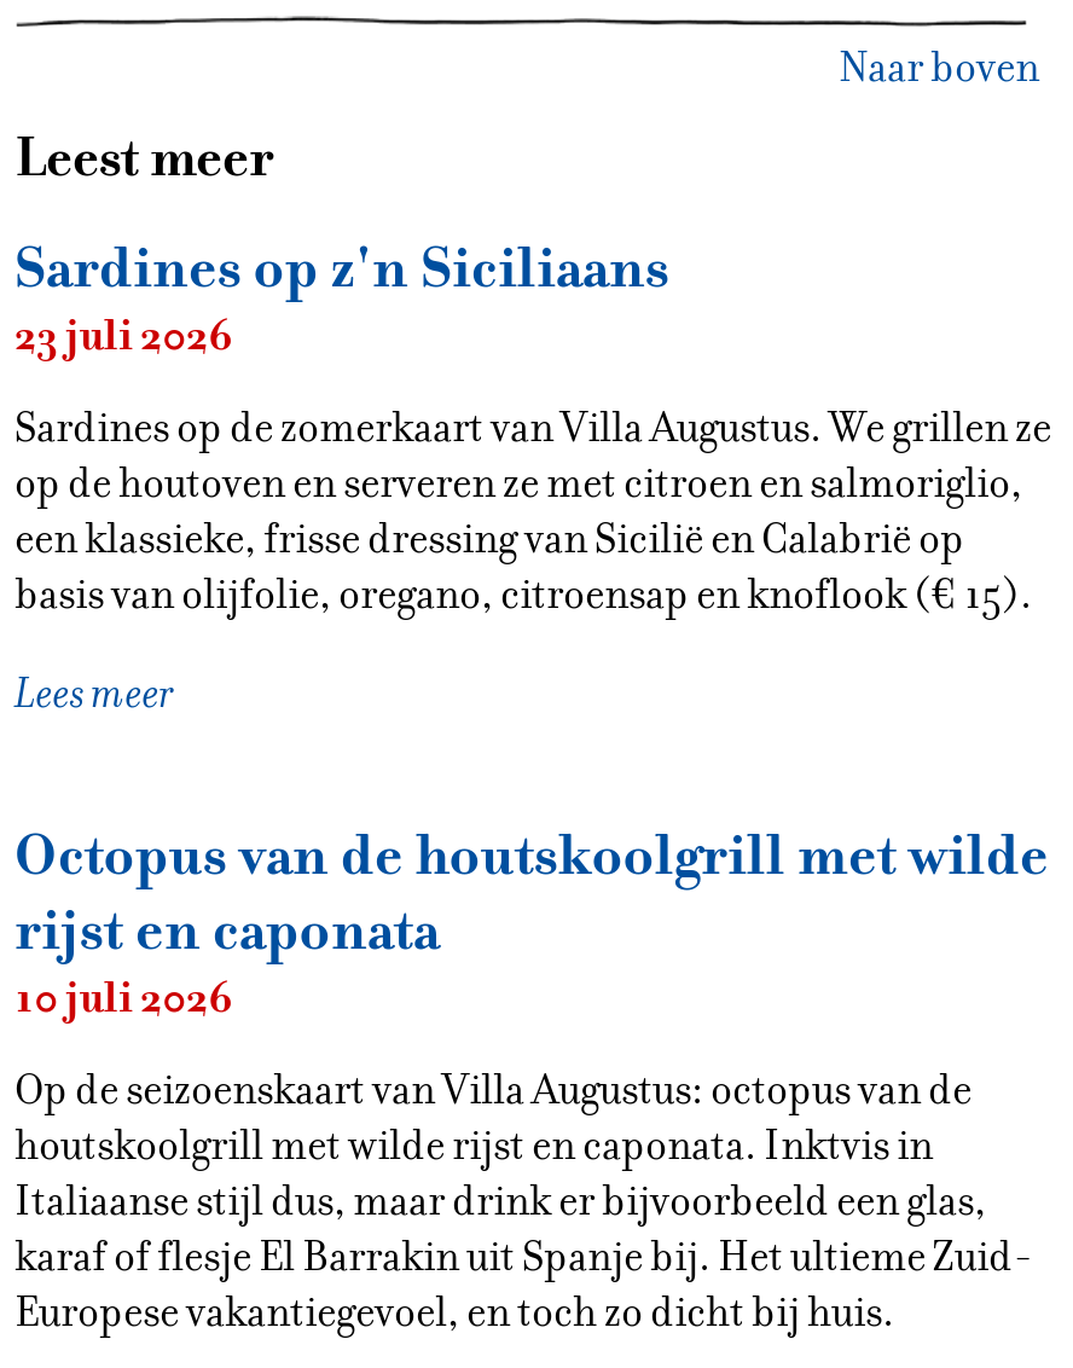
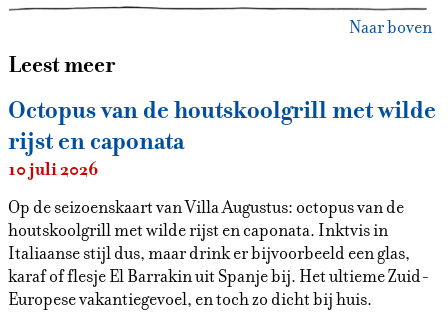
- Sardines op z'n Siciliaans
- 23 juli 2026
- Sardines op de zomerkaart van Villa Augustus. We grillen ze
- op de houtoven en serveren ze met citroen en salmoriglio,
- een klassieke, frisse dressing van Sicilië en Calabrië op
- basis van olijfolie, oregano, citroensap en knoflook (€ 15).
- Lees meer
